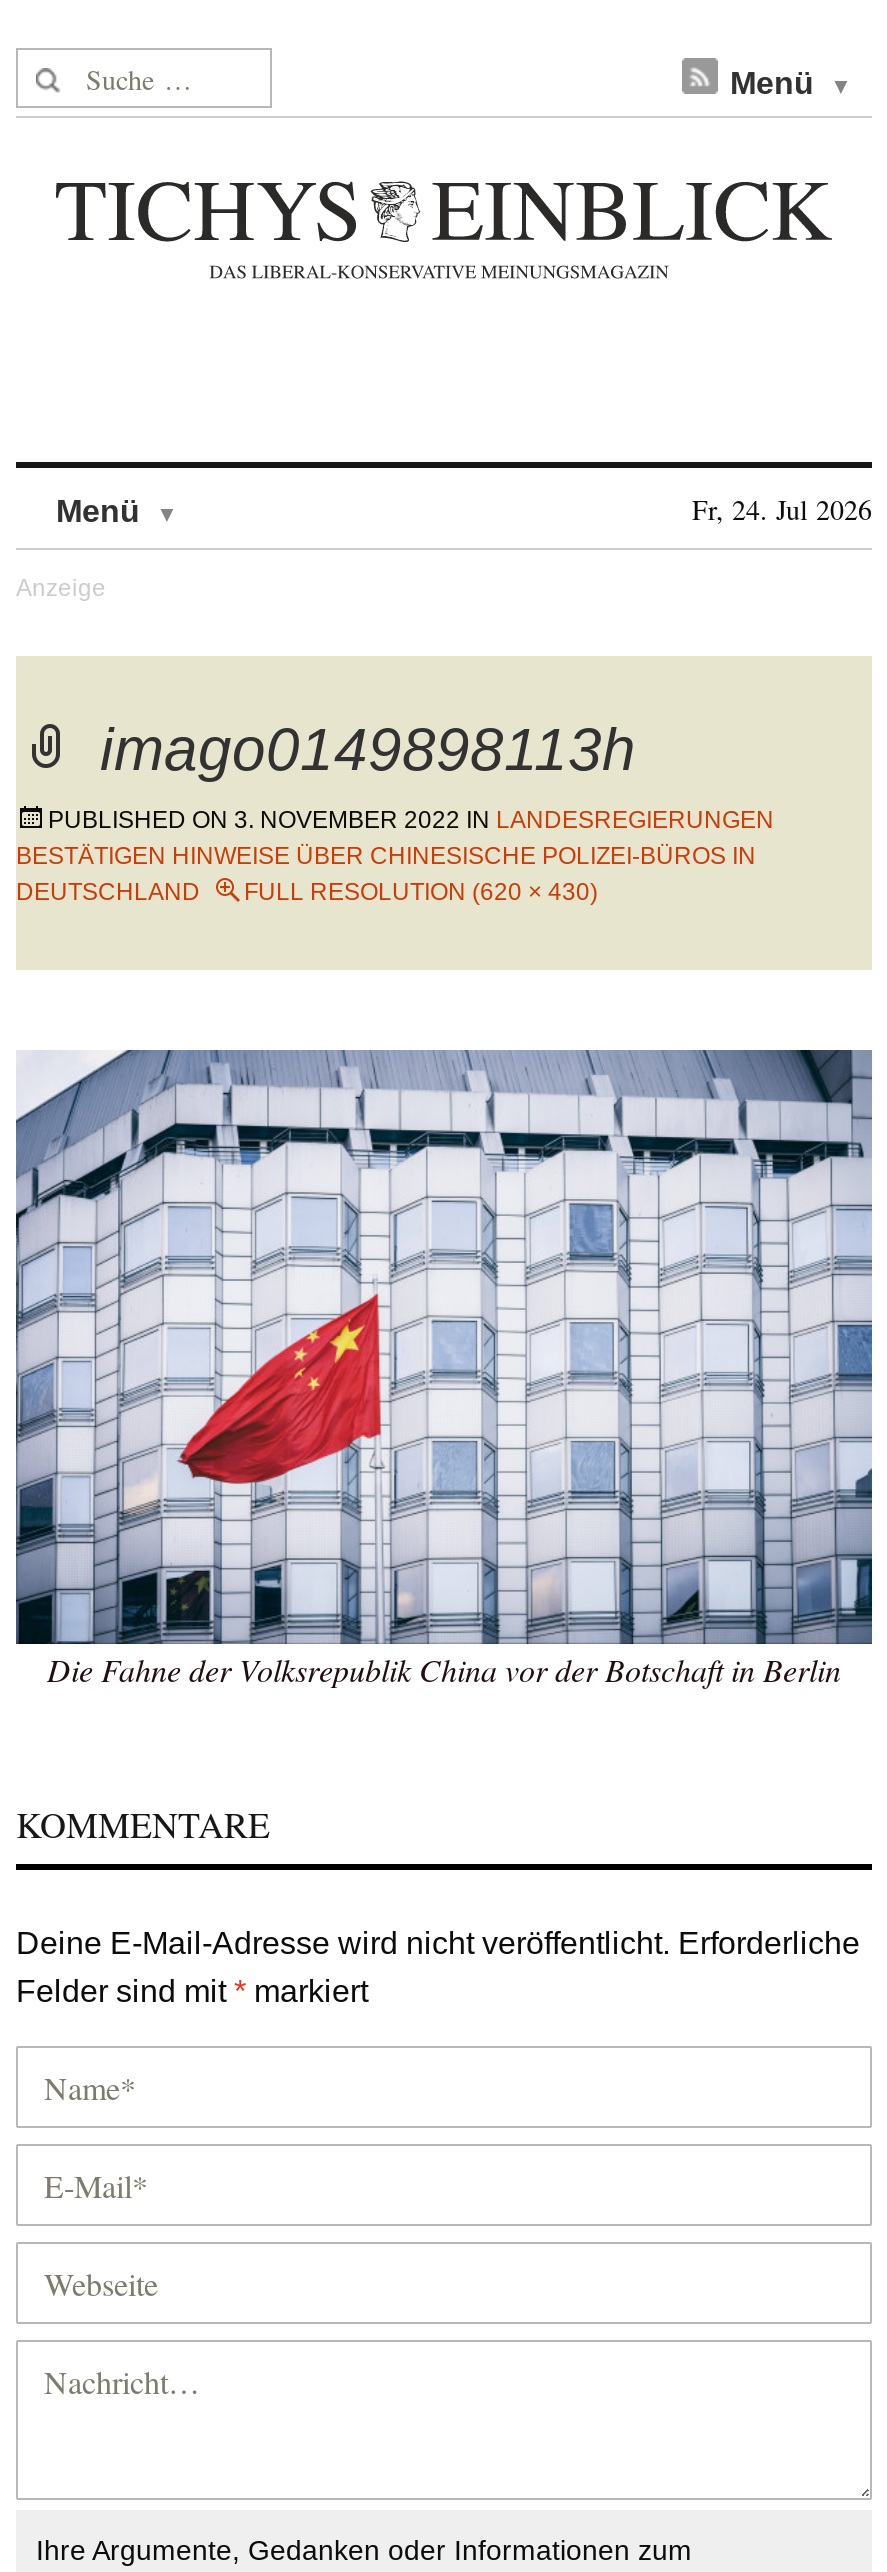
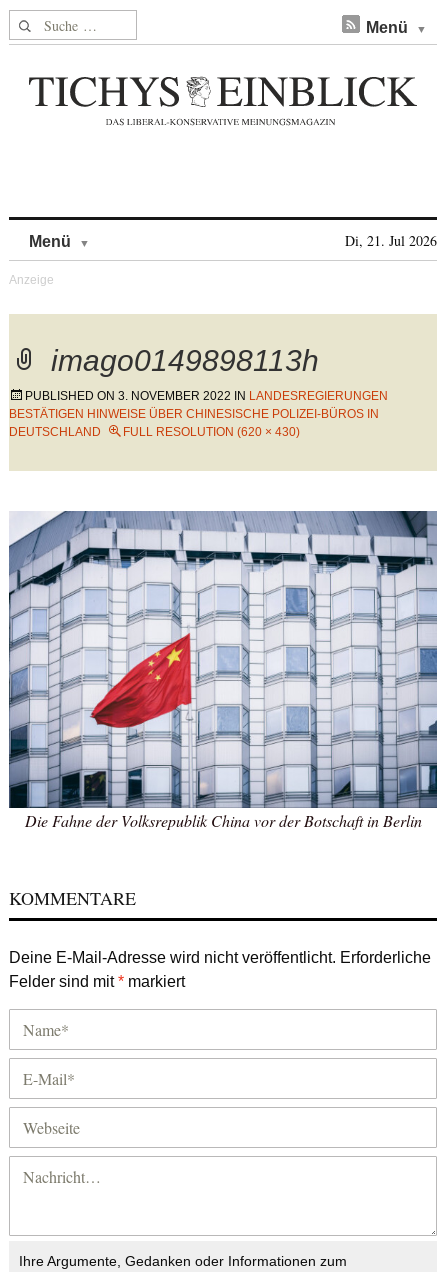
- Fr, 24. Jul 2026
+ Di, 21. Jul 2026
